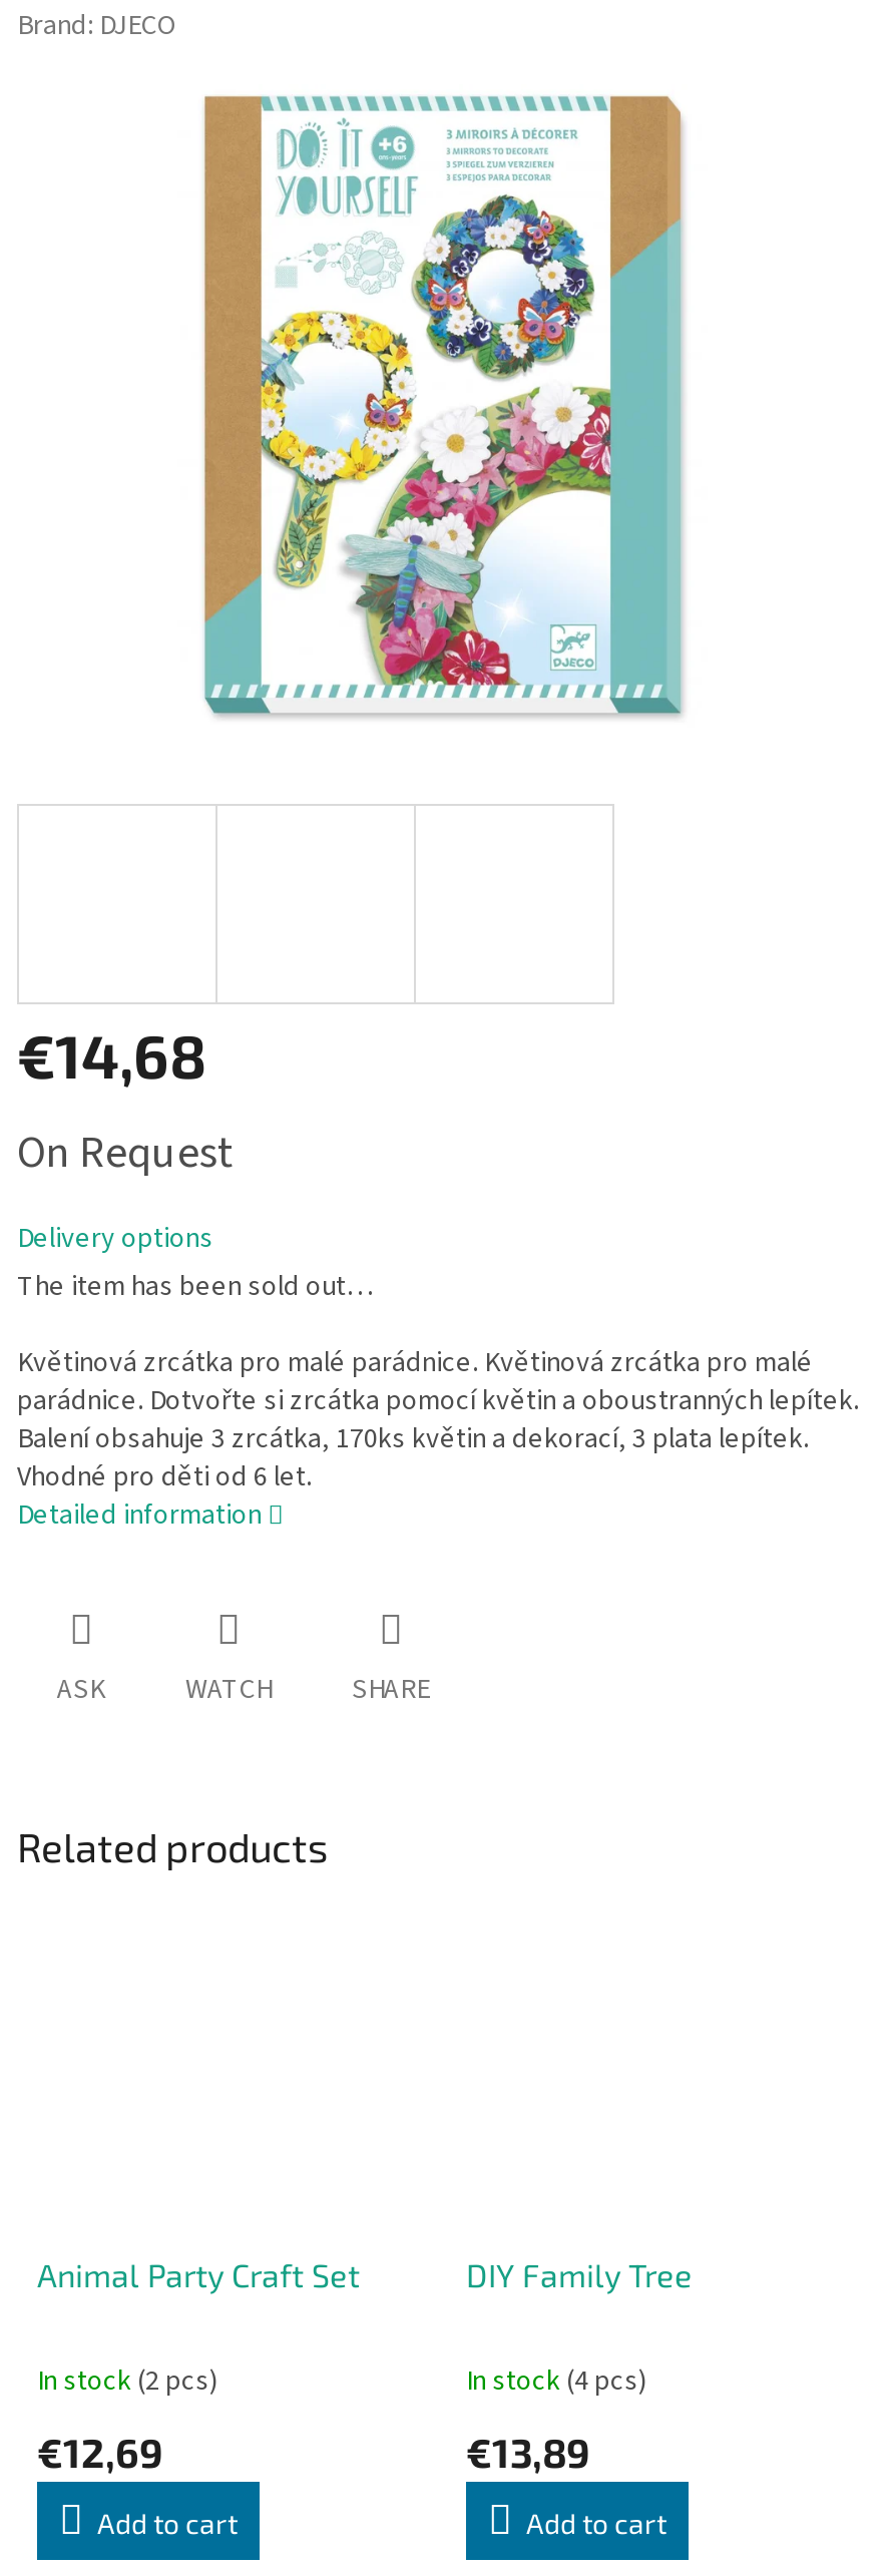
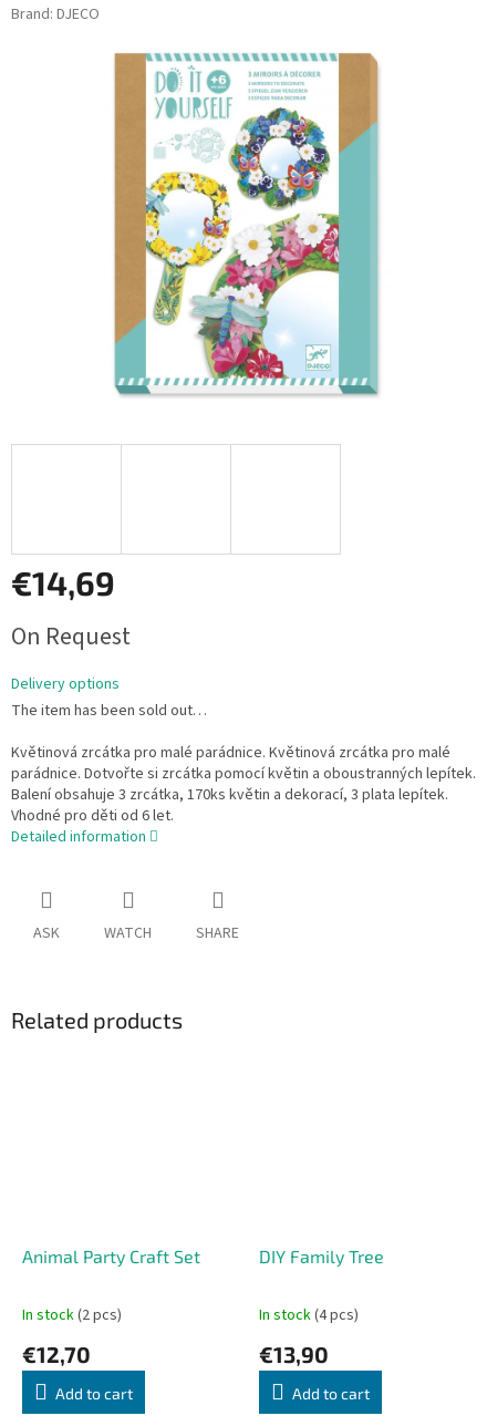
- €14,68
+ €14,69

- €12,69
+ €12,70

- €13,89
+ €13,90
